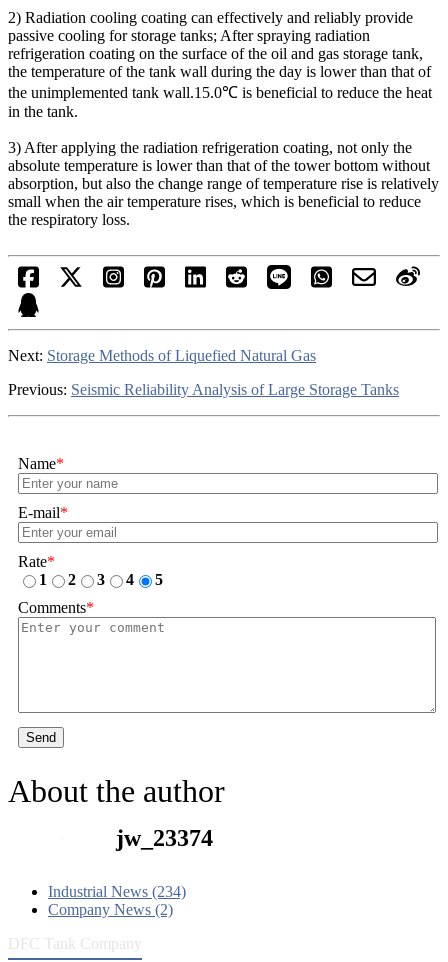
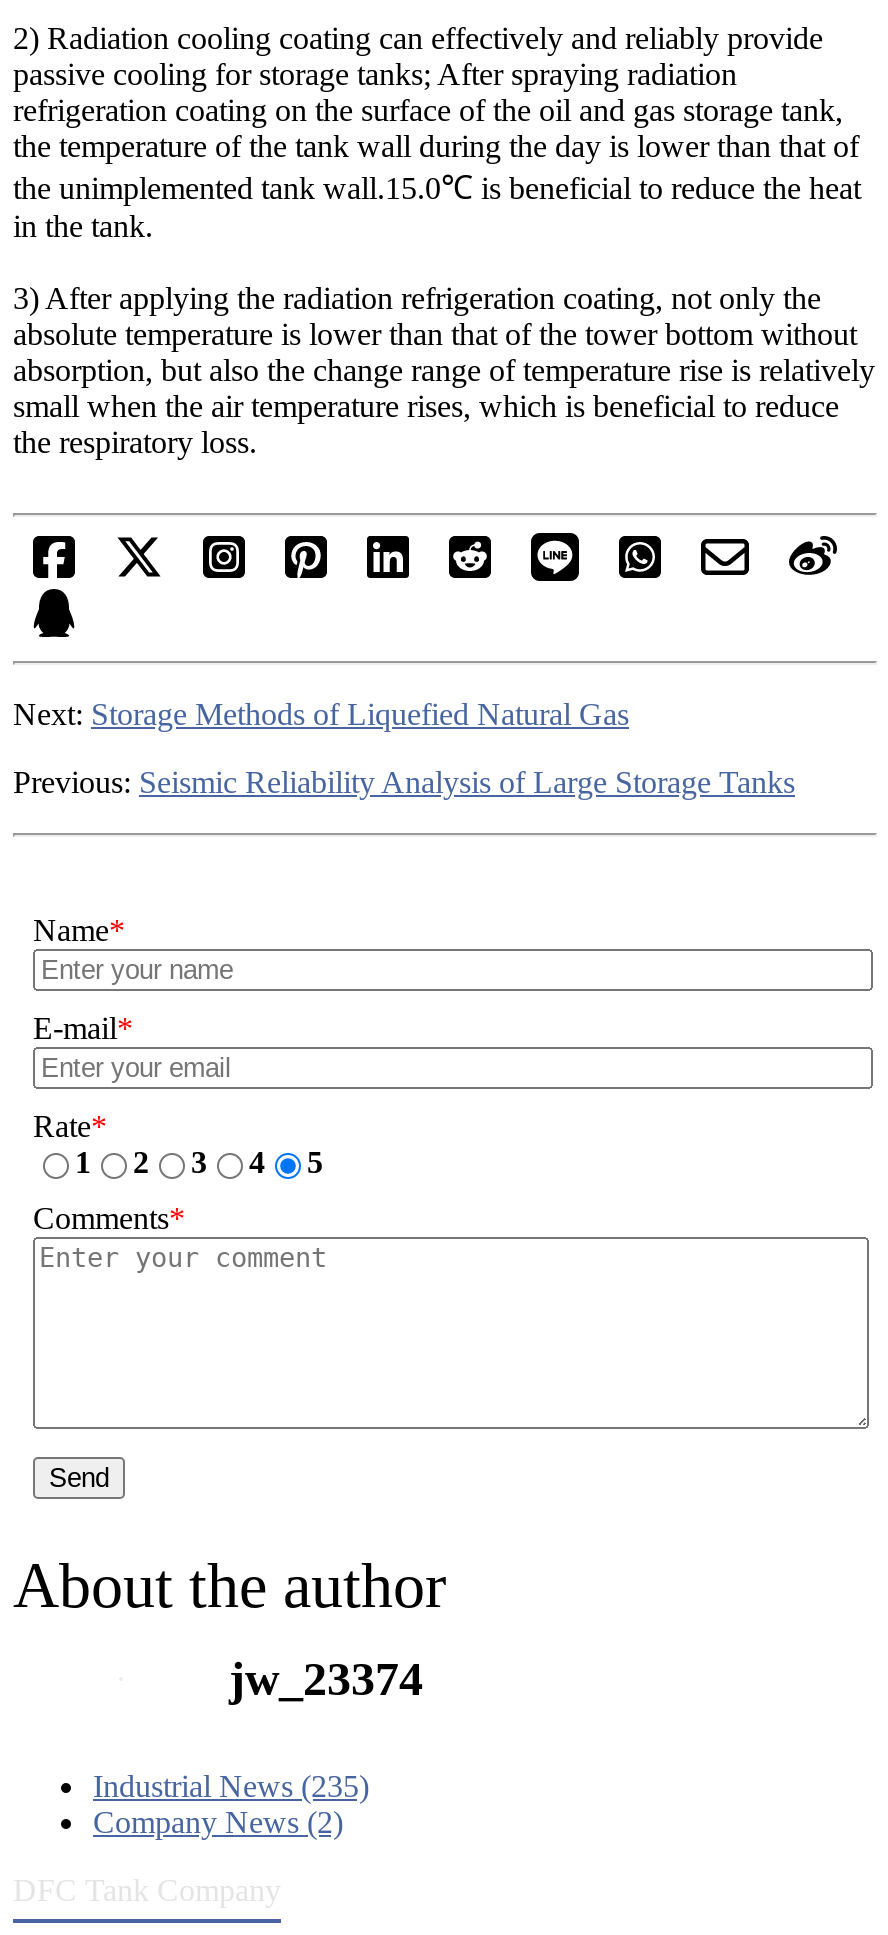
- Industrial News (234)
+ Industrial News (235)
